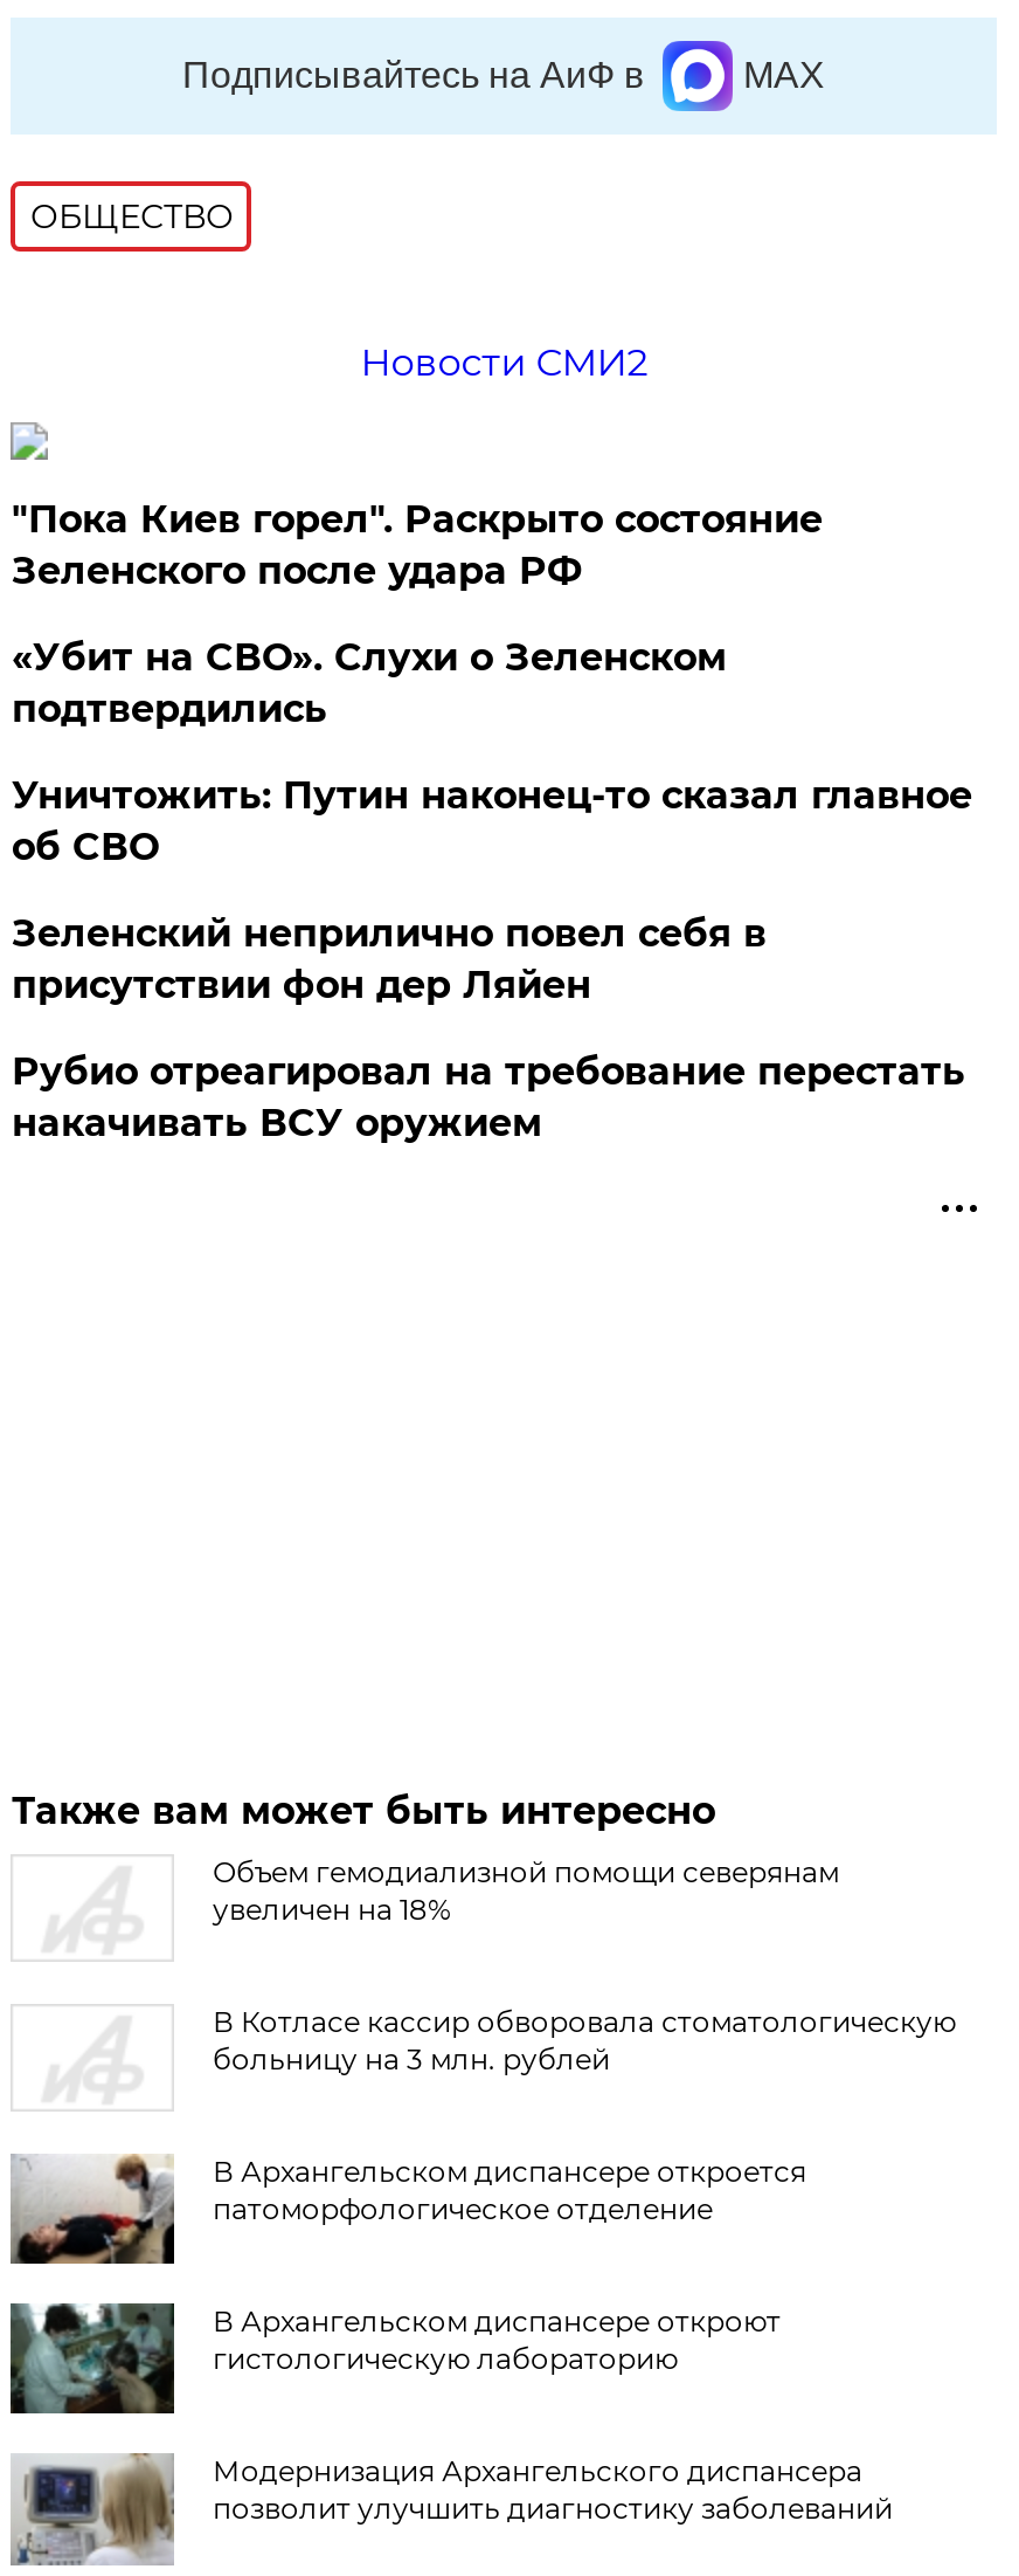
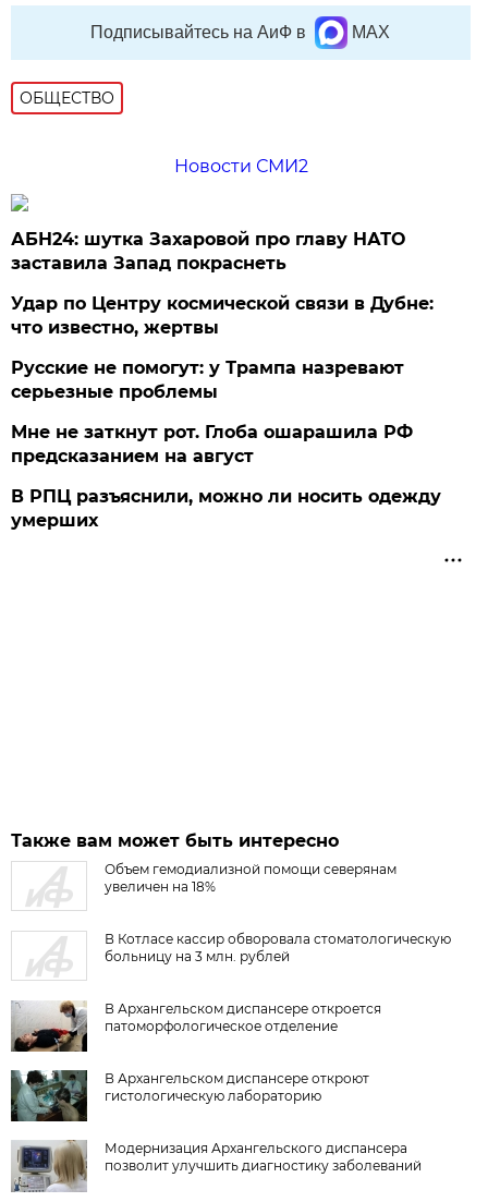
- "Пока Киев горел". Раскрыто состояние
- Зеленского после удара РФ
+ АБН24: шутка Захаровой про главу НАТО
+ заставила Запад покраснеть

- «Убит на СВО». Слухи о Зеленском
- подтвердились
+ Удар по Центру космической связи в Дубне:
+ что известно, жертвы

- Уничтожить: Путин наконец-то сказал главное
- об СВО
+ Русские не помогут: у Трампа назревают
+ серьезные проблемы

- Зеленский неприлично повел cебя в
- присутствии фон дер Ляйен
+ Мне не заткнут рот. Глоба ошарашила РФ
+ предсказанием на август

- Рубио отреагировал на требование перестать
- накачивать ВСУ оружием
+ В РПЦ разъяснили, можно ли носить одежду
+ умерших
